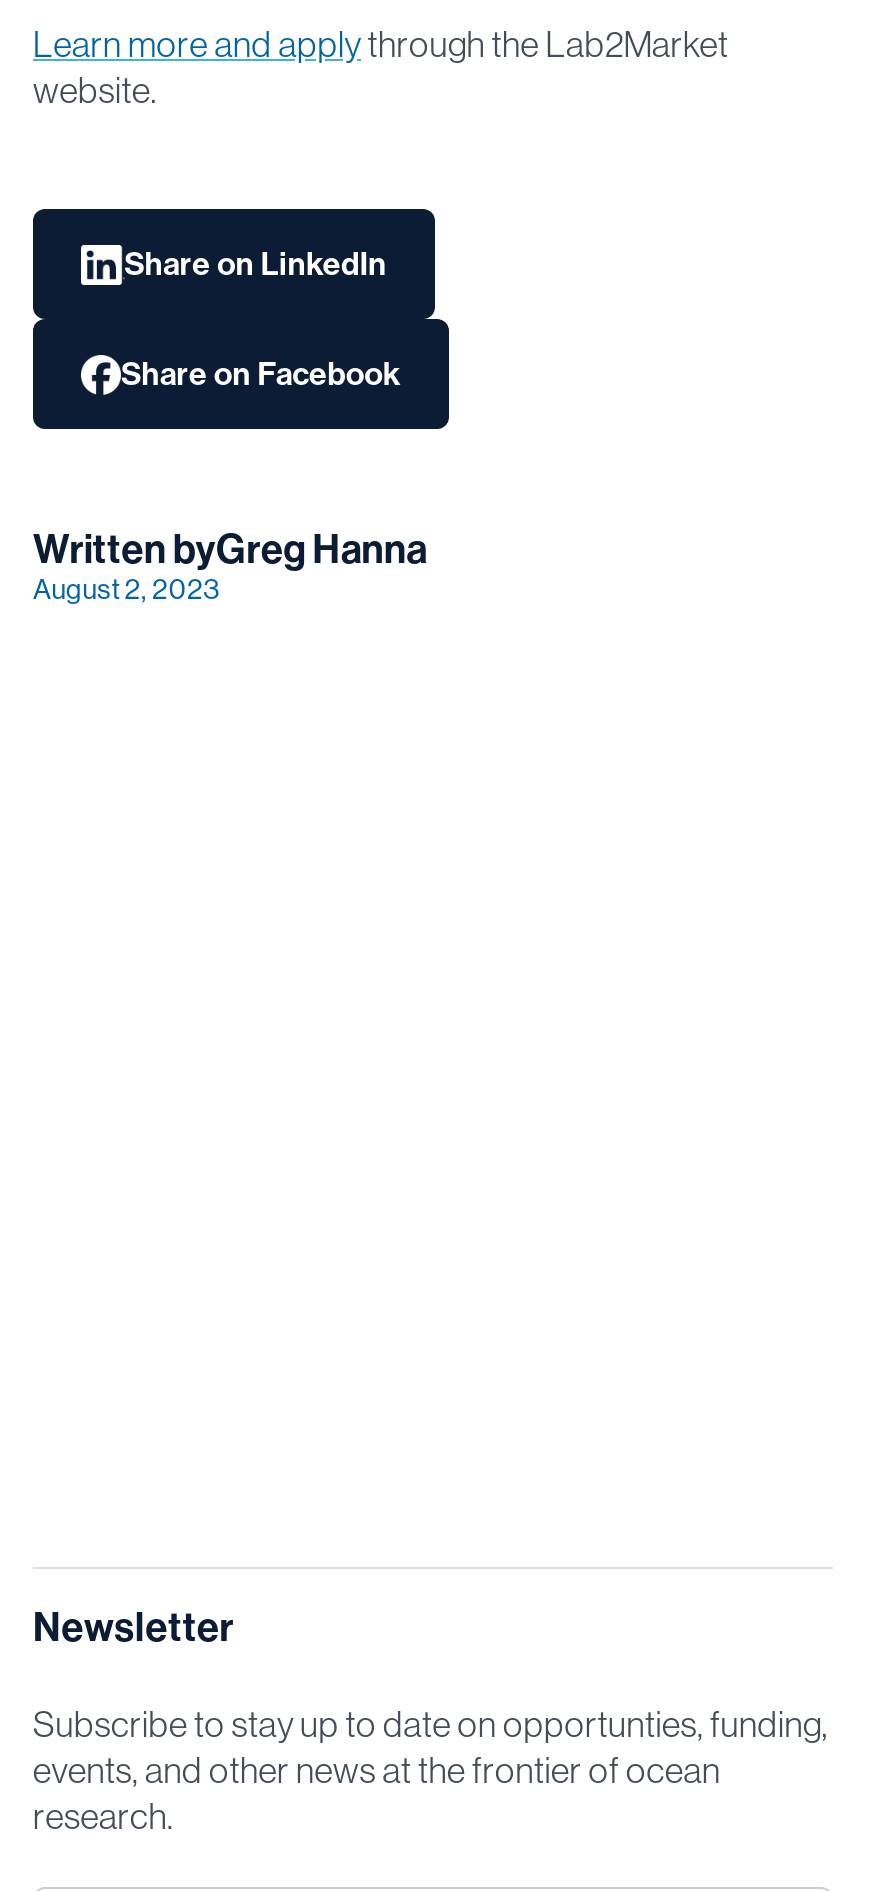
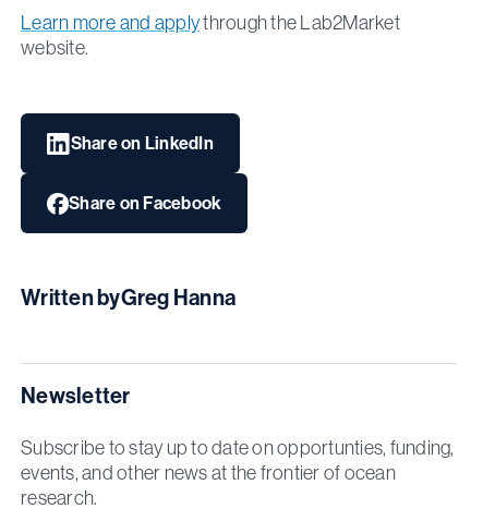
- August 2, 2023
